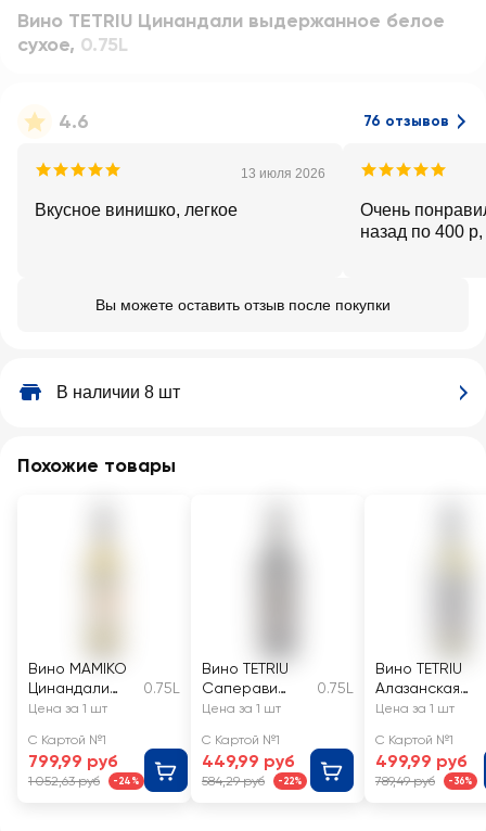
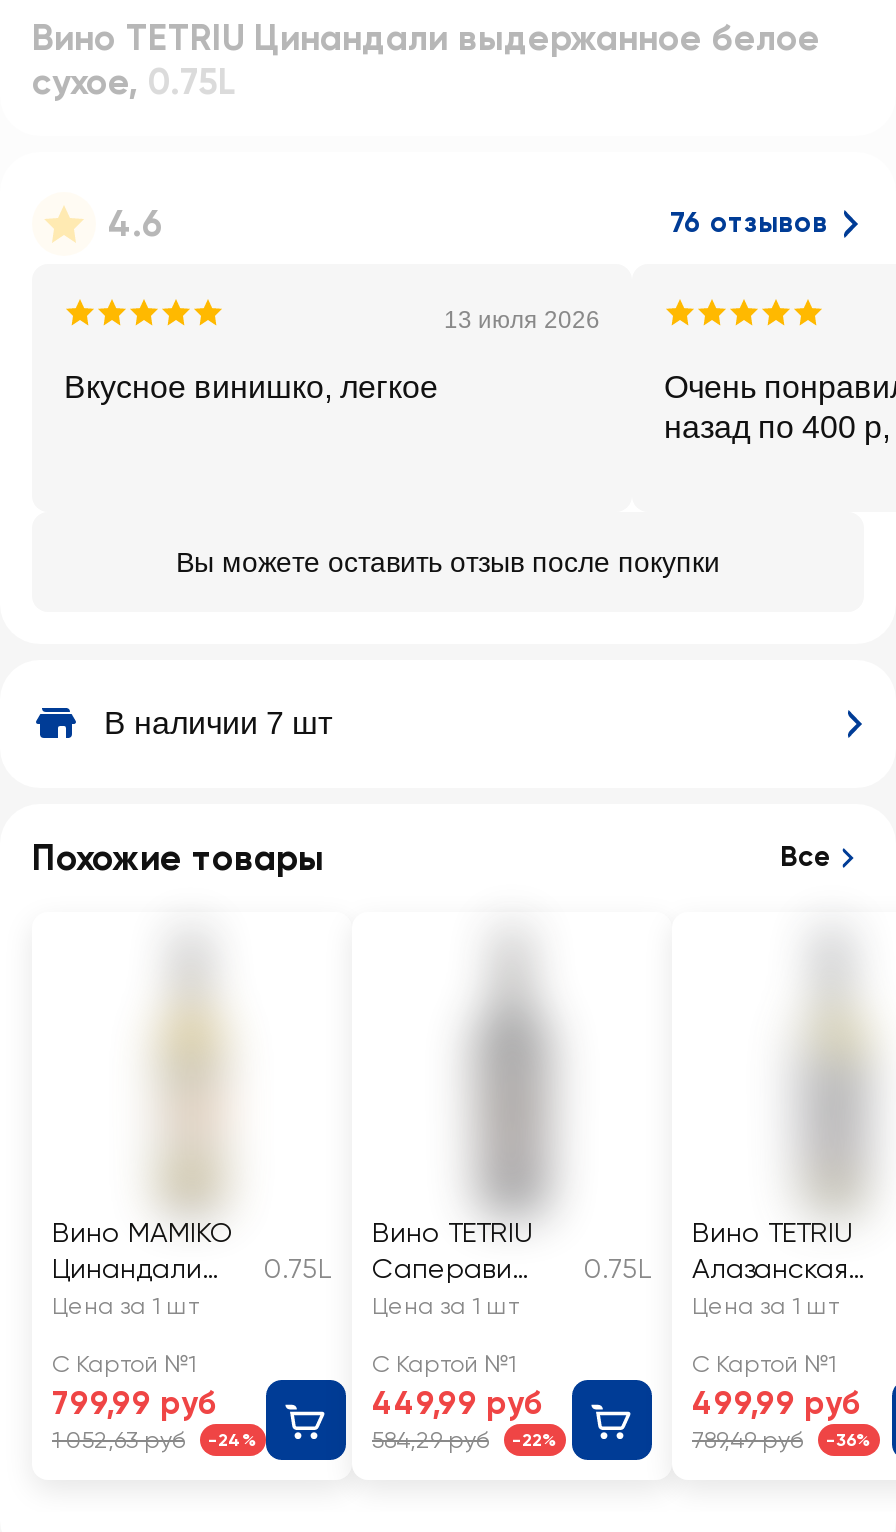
- В наличии 8 шт
+ В наличии 7 шт

+ Все
